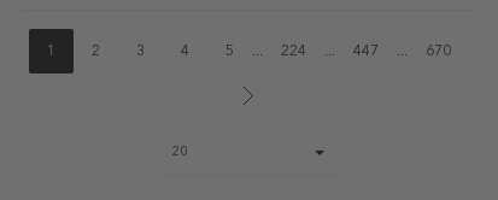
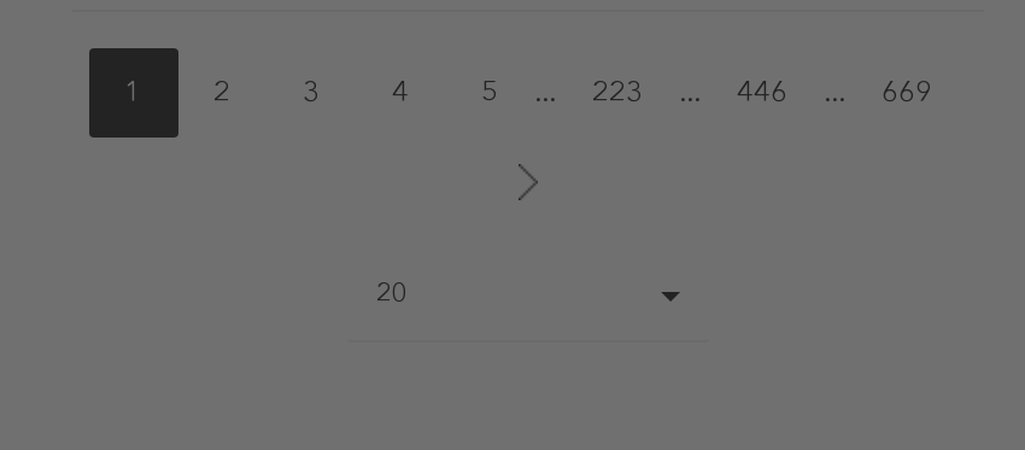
- 224
+ 223

- 447
+ 446

- 670
+ 669
